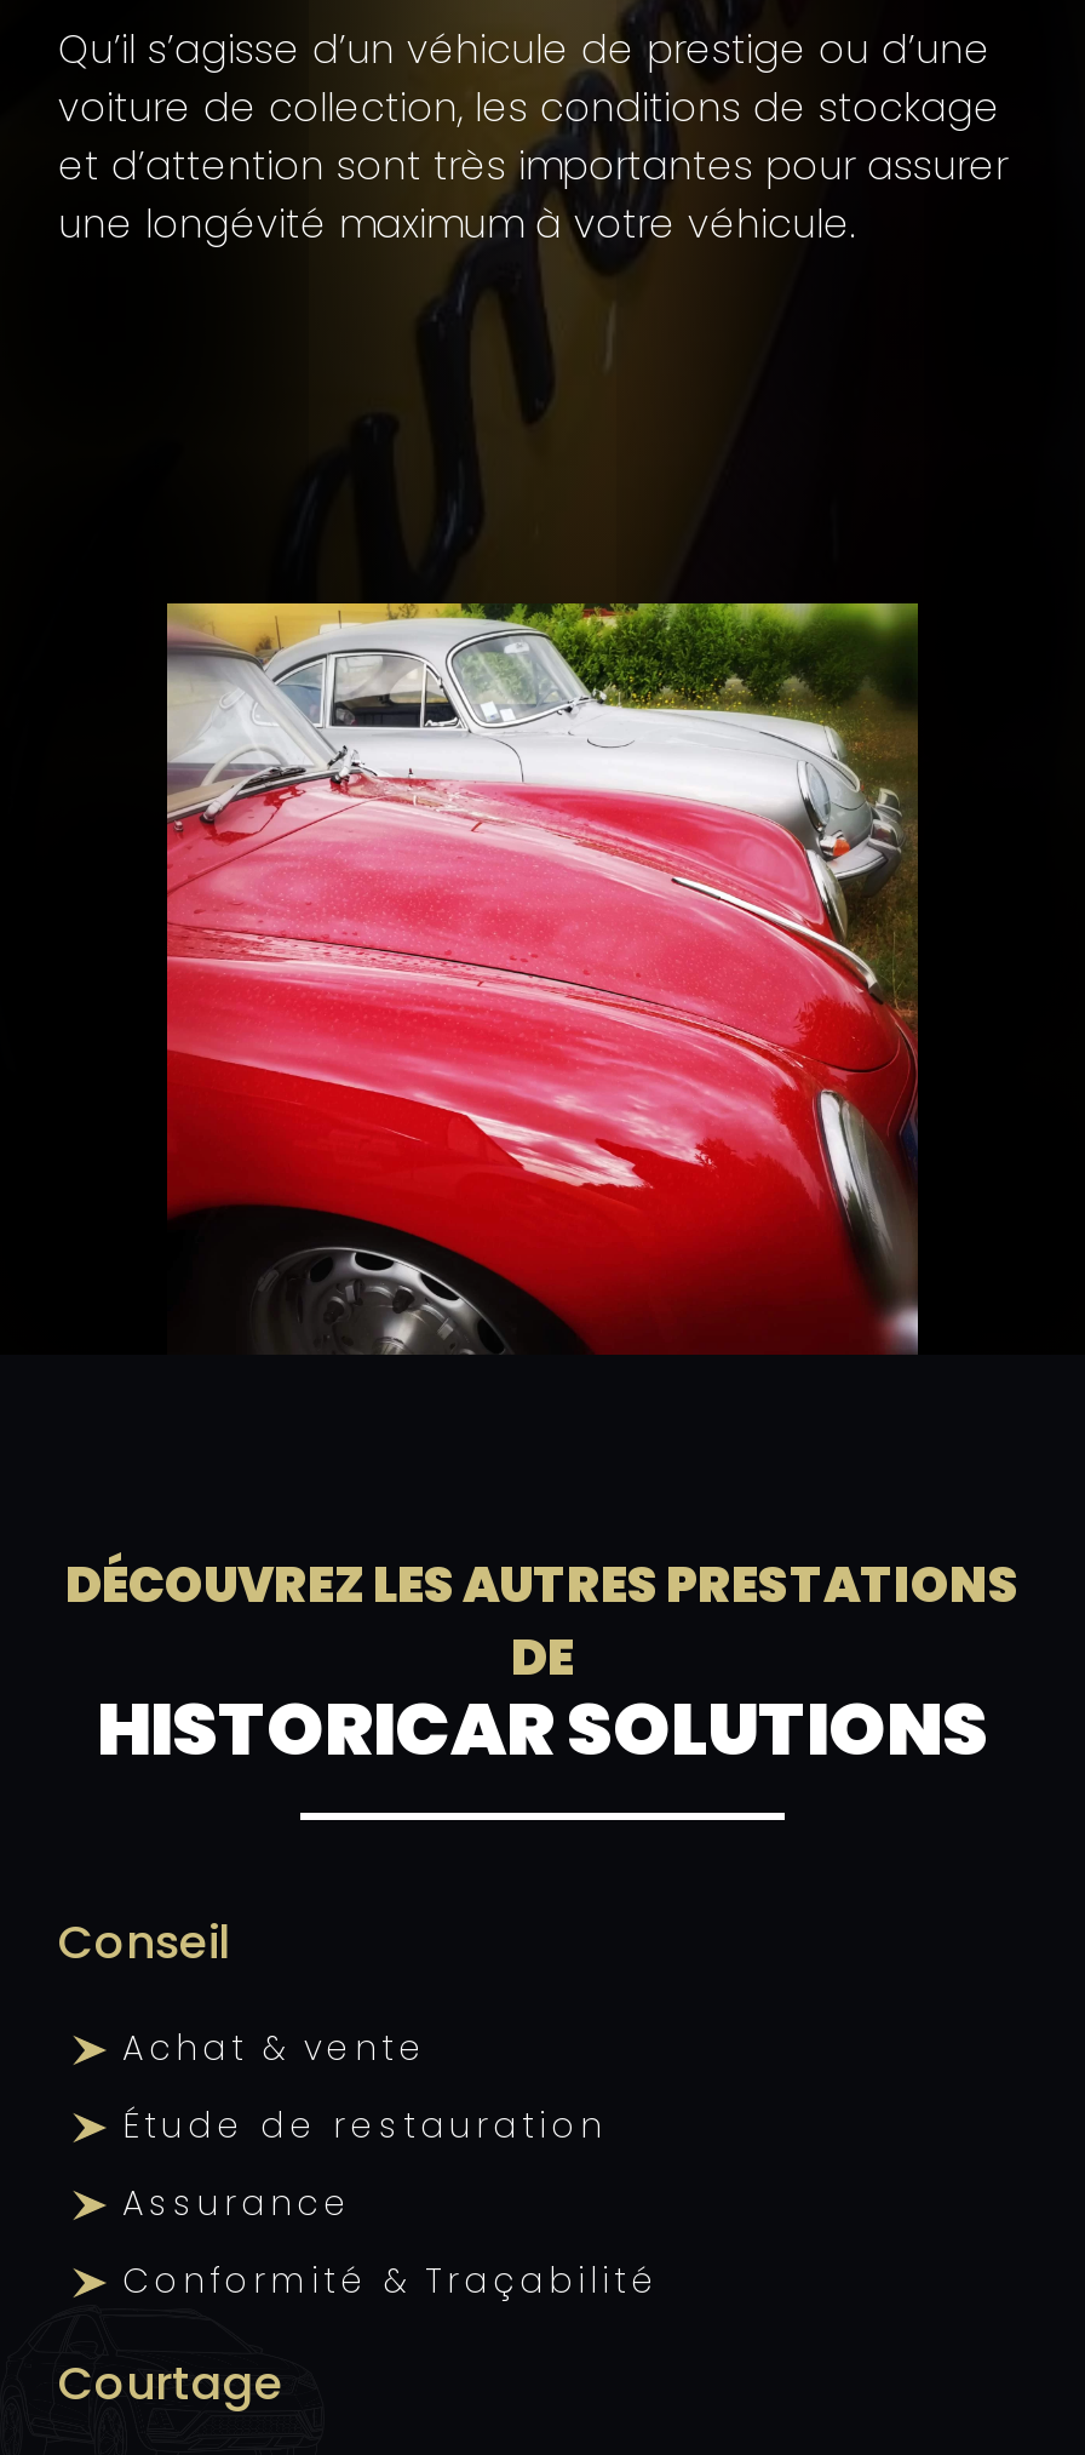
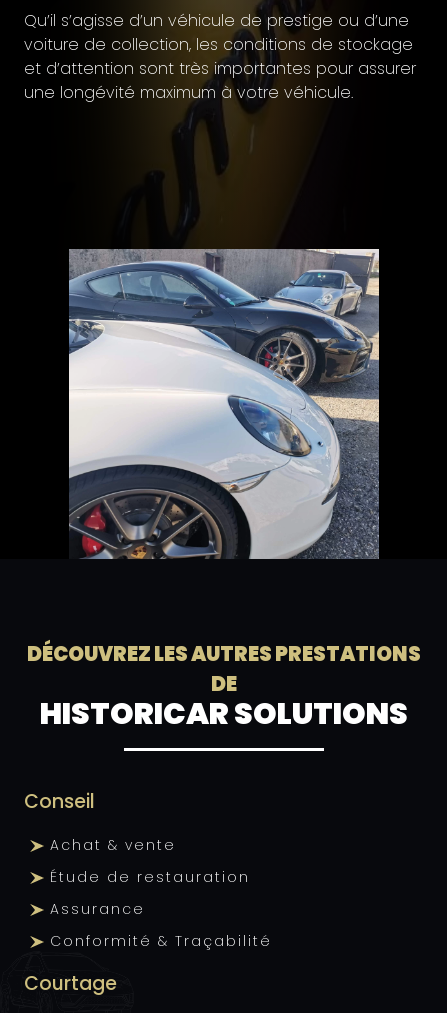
- [image]
+ [image]
